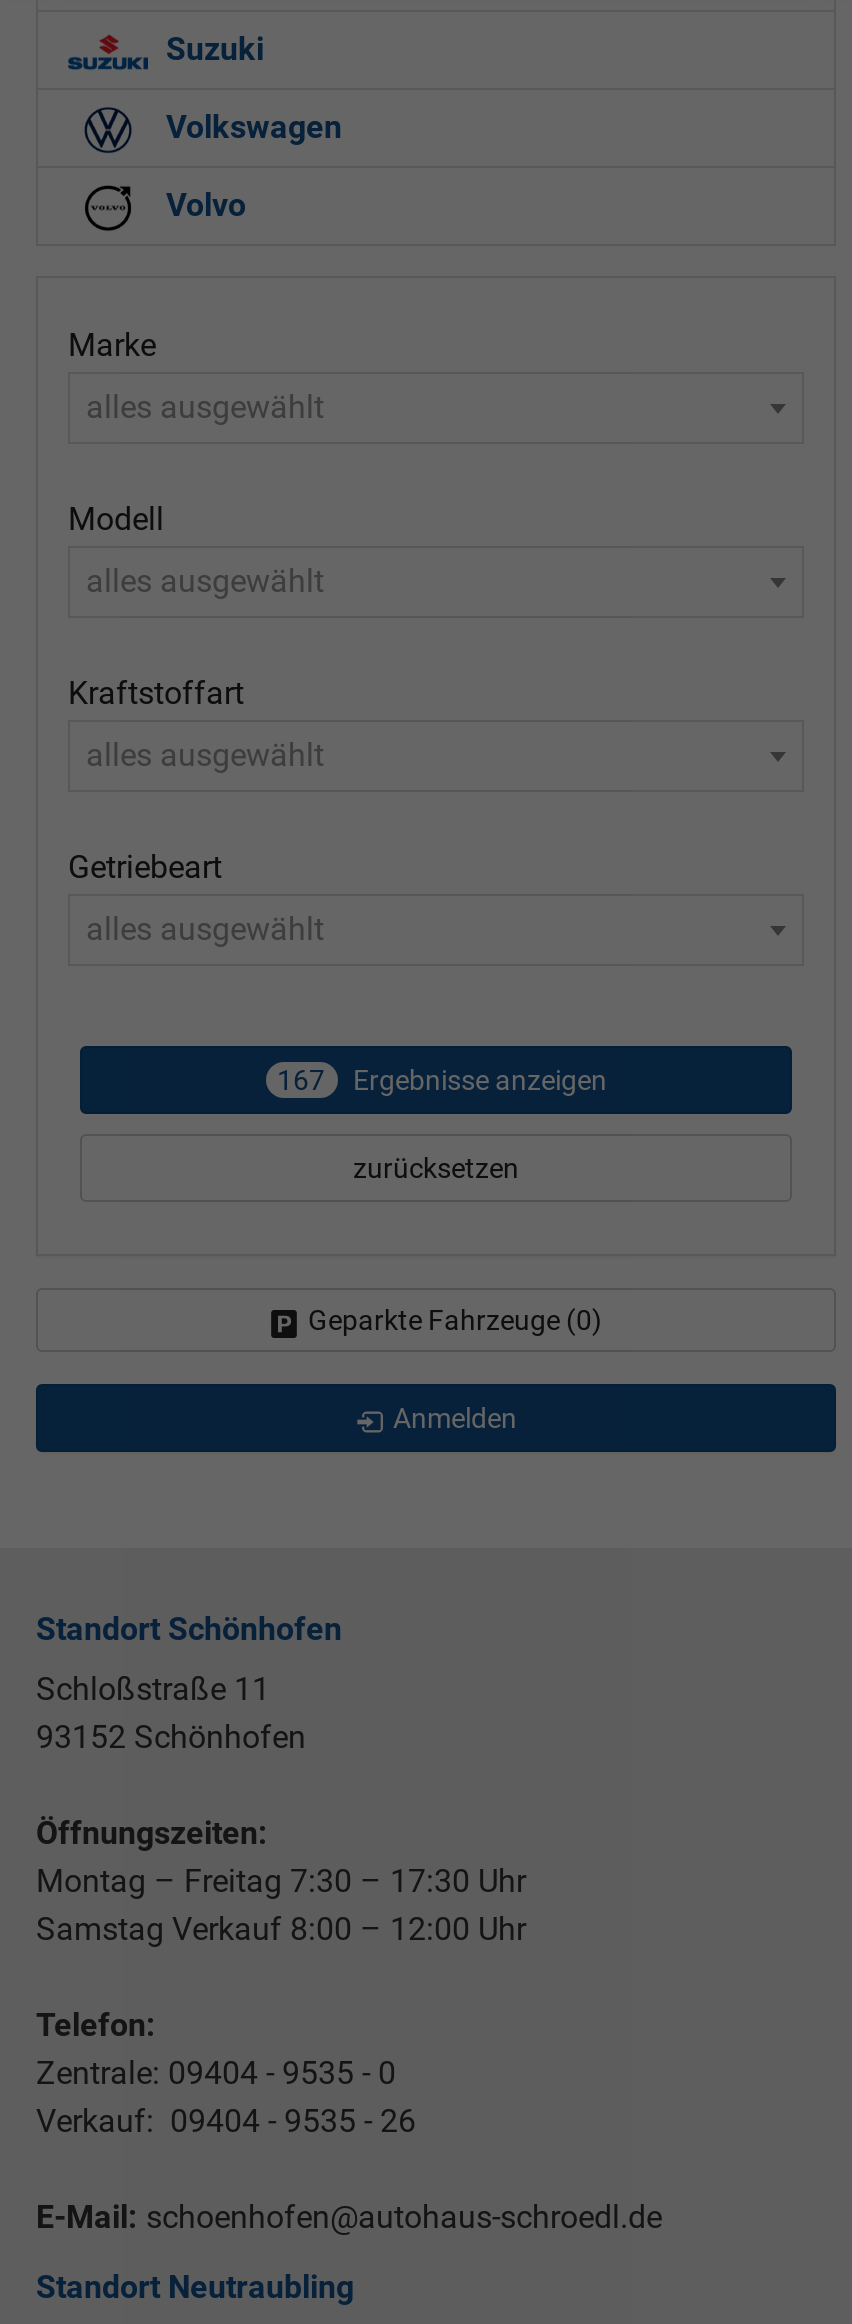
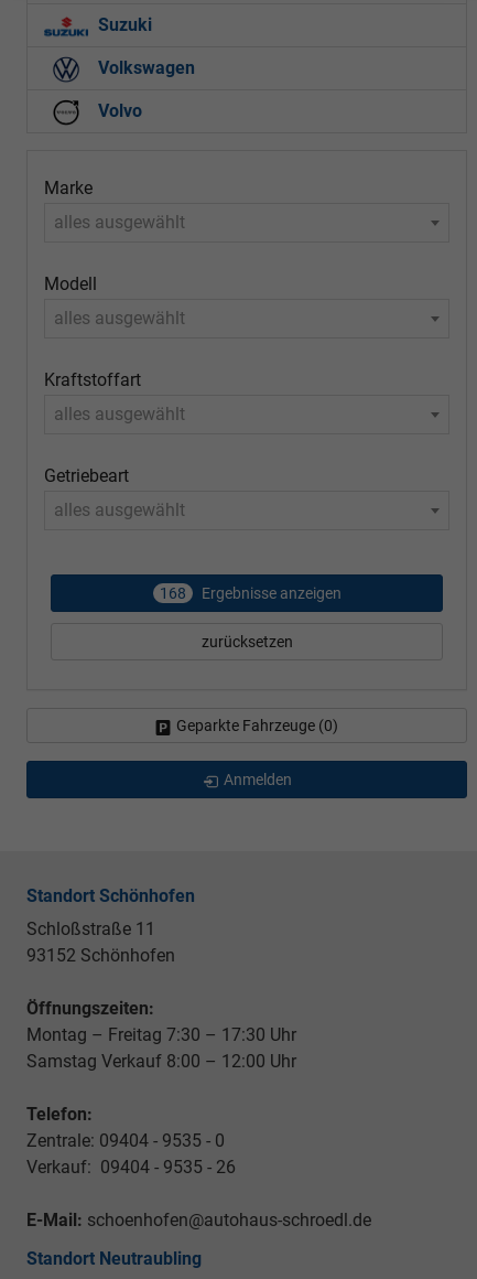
- 167 Ergebnisse anzeigen
+ 168 Ergebnisse anzeigen
